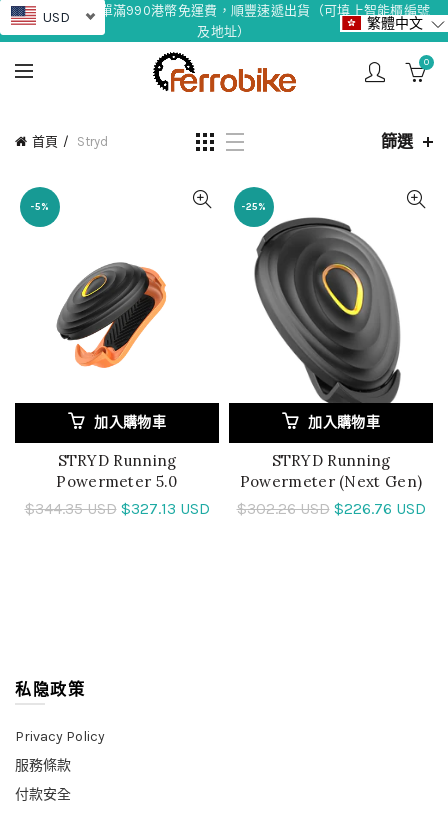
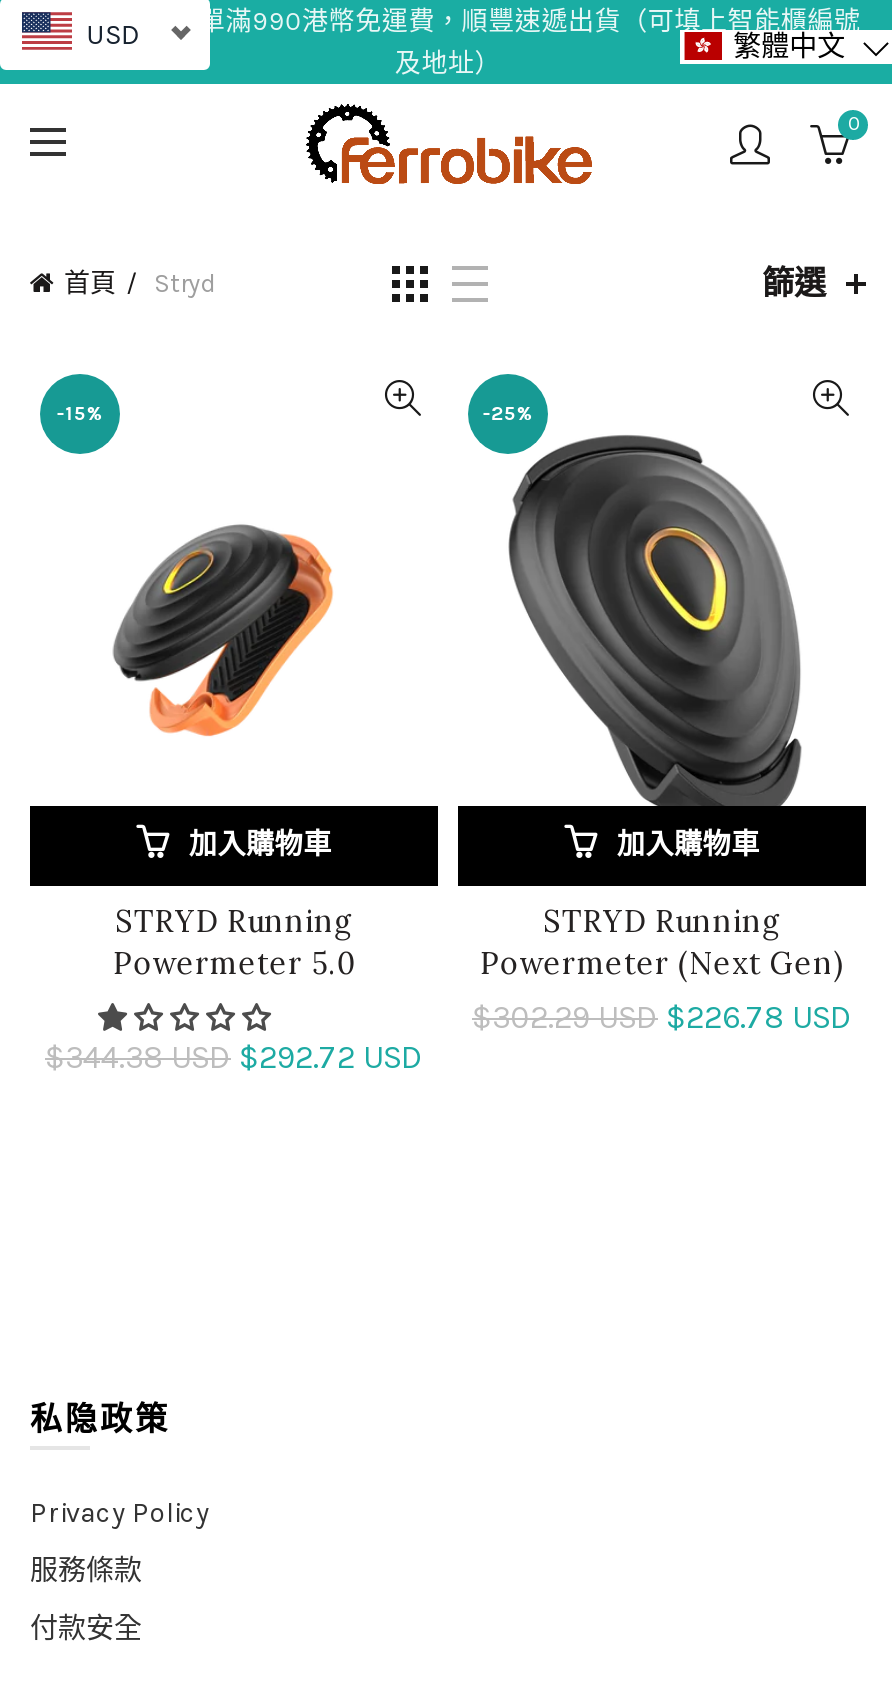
- -5%
+ -15%

- $344.35 USD $327.13 USD
+ $344.38 USD $292.72 USD

- $302.26 USD $226.76 USD
+ $302.29 USD $226.78 USD
